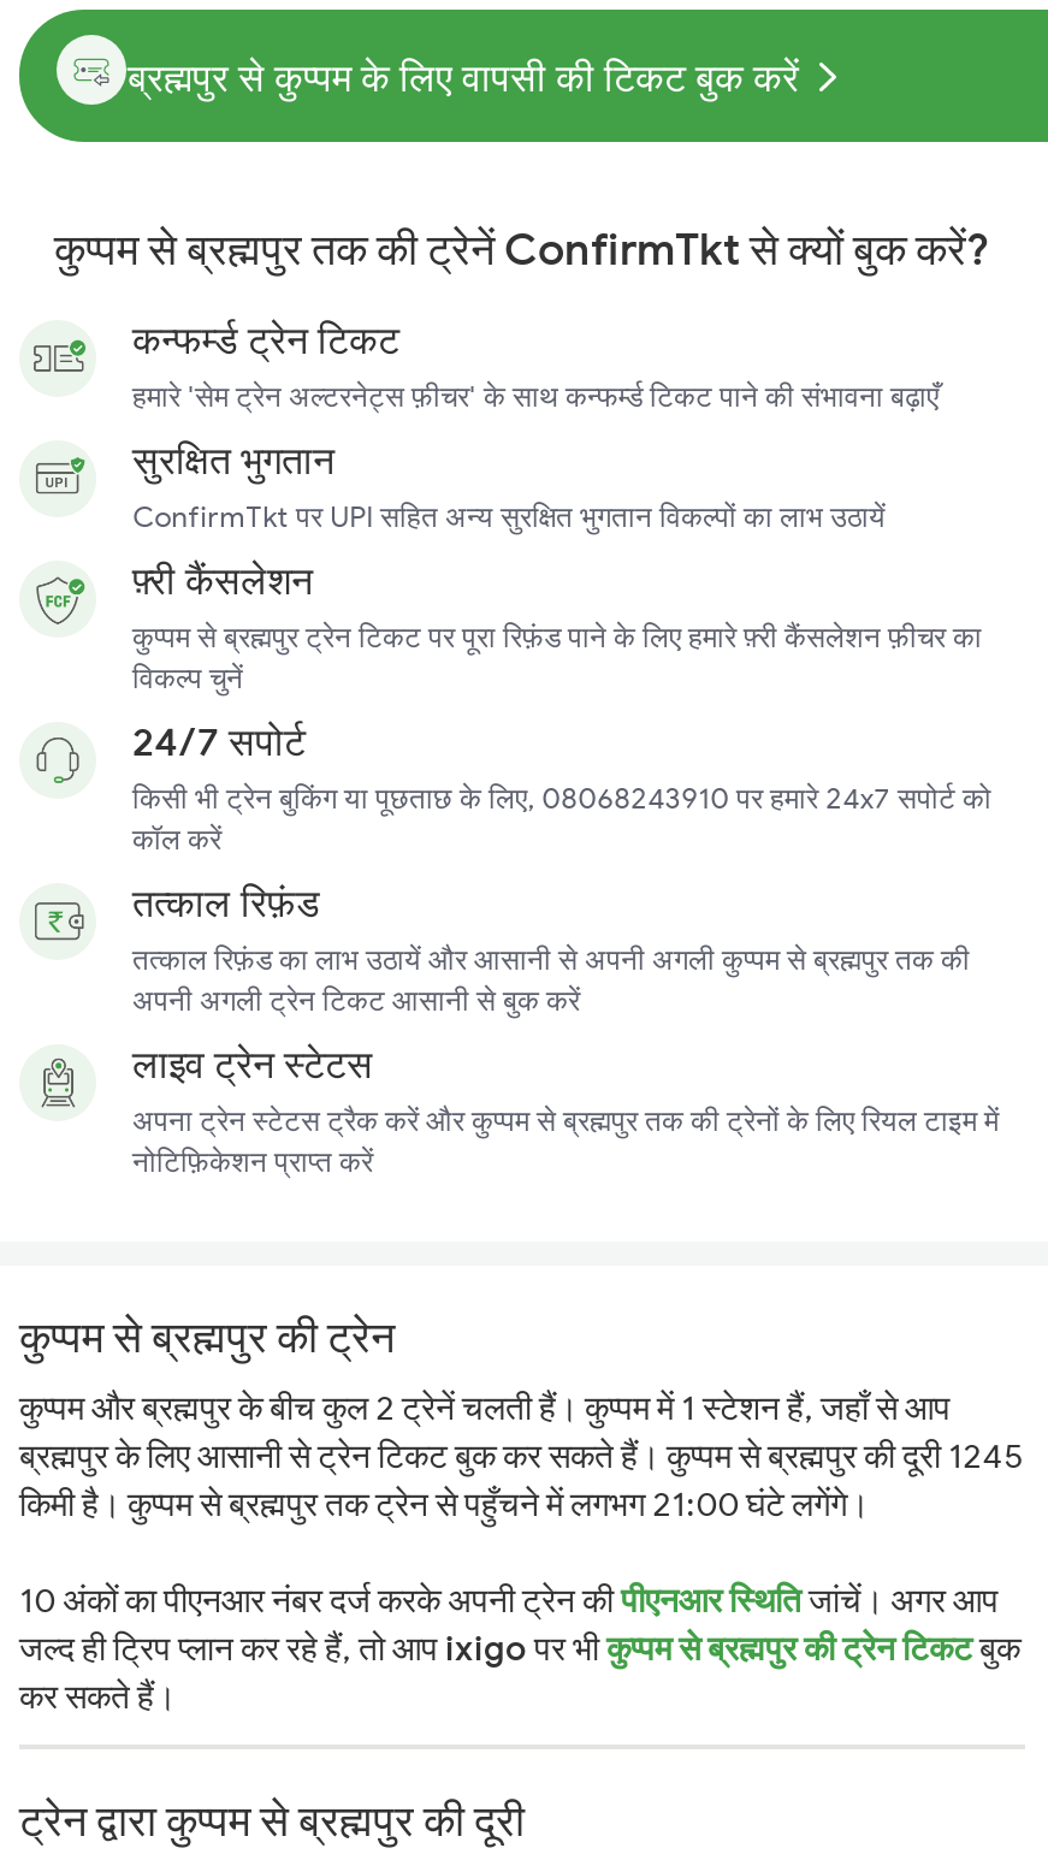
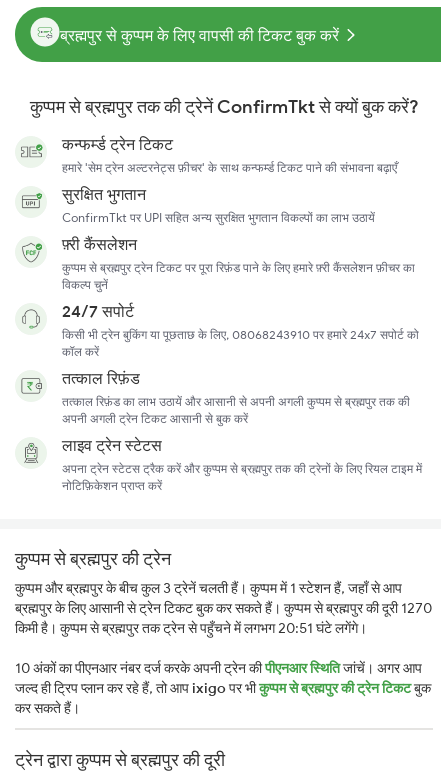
- कुप्पम और ब्रह्मपुर के बीच कुल 2 ट्रेनें चलती हैं। कुप्पम में 1 स्टेशन हैं, जहाँ से आप
+ कुप्पम और ब्रह्मपुर के बीच कुल 3 ट्रेनें चलती हैं। कुप्पम में 1 स्टेशन हैं, जहाँ से आप

- ब्रह्मपुर के लिए आसानी से ट्रेन टिकट बुक कर सकते हैं। कुप्पम से ब्रह्मपुर की दूरी 1245
+ ब्रह्मपुर के लिए आसानी से ट्रेन टिकट बुक कर सकते हैं। कुप्पम से ब्रह्मपुर की दूरी 1270

- किमी है। कुप्पम से ब्रह्मपुर तक ट्रेन से पहुँचने में लगभग 21:00 घंटे लगेंगे।
+ किमी है। कुप्पम से ब्रह्मपुर तक ट्रेन से पहुँचने में लगभग 20:51 घंटे लगेंगे।
